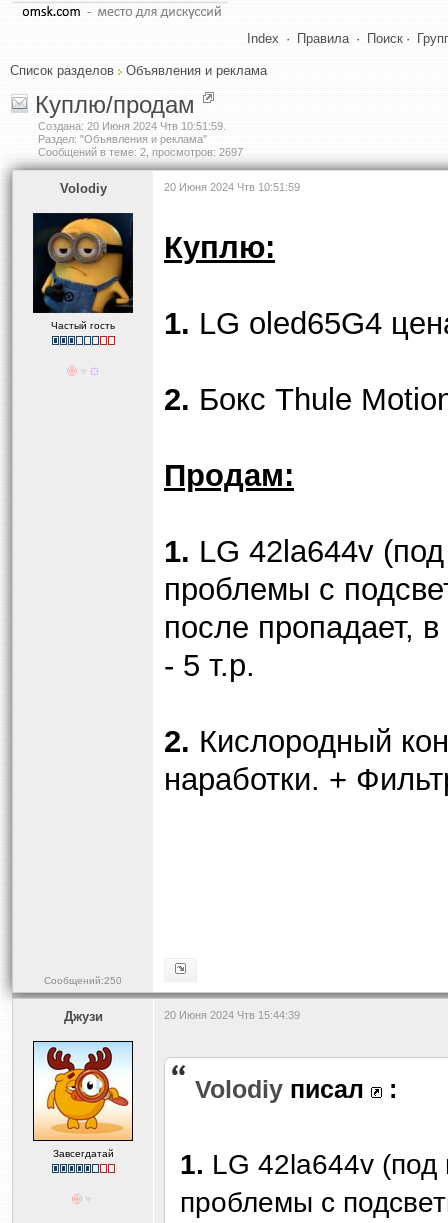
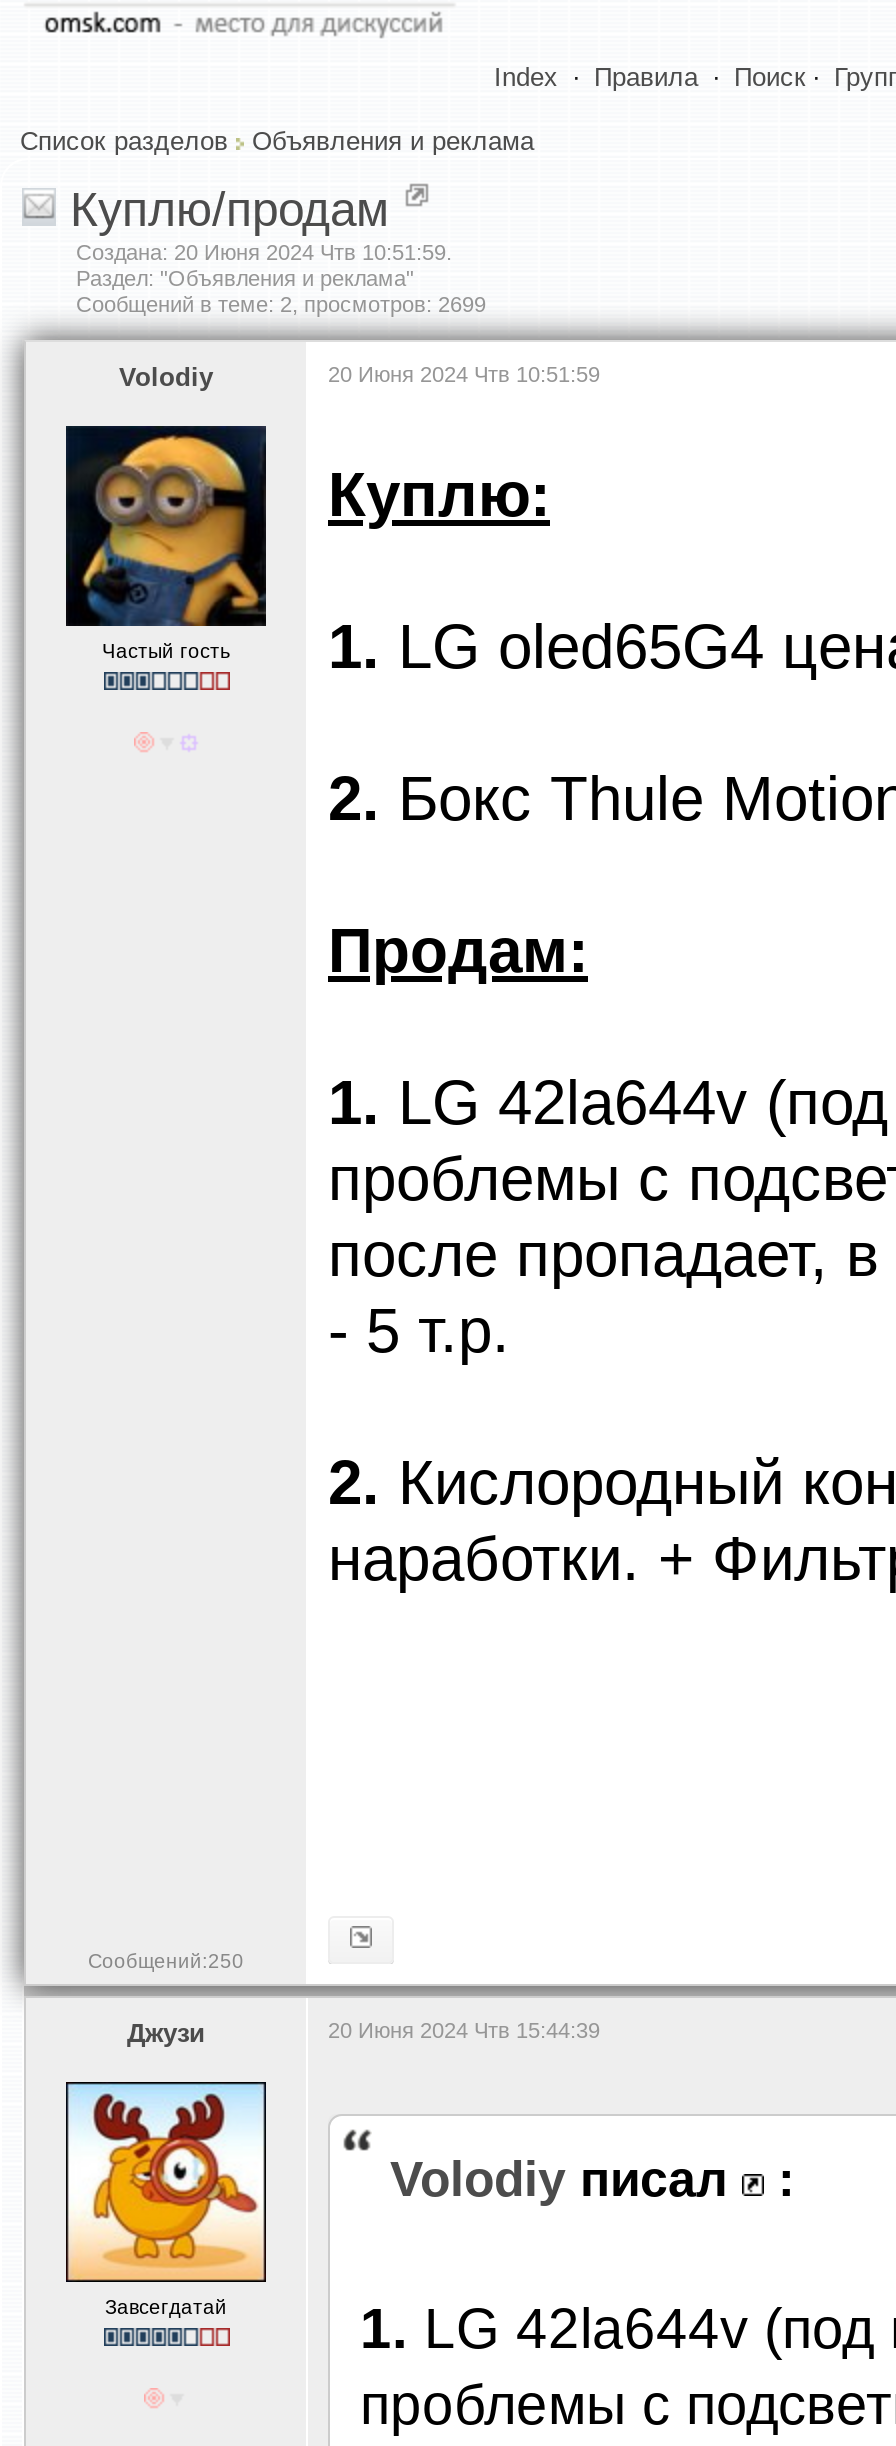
- Сообщений в теме: 2, просмотров: 2697
+ Сообщений в теме: 2, просмотров: 2699
